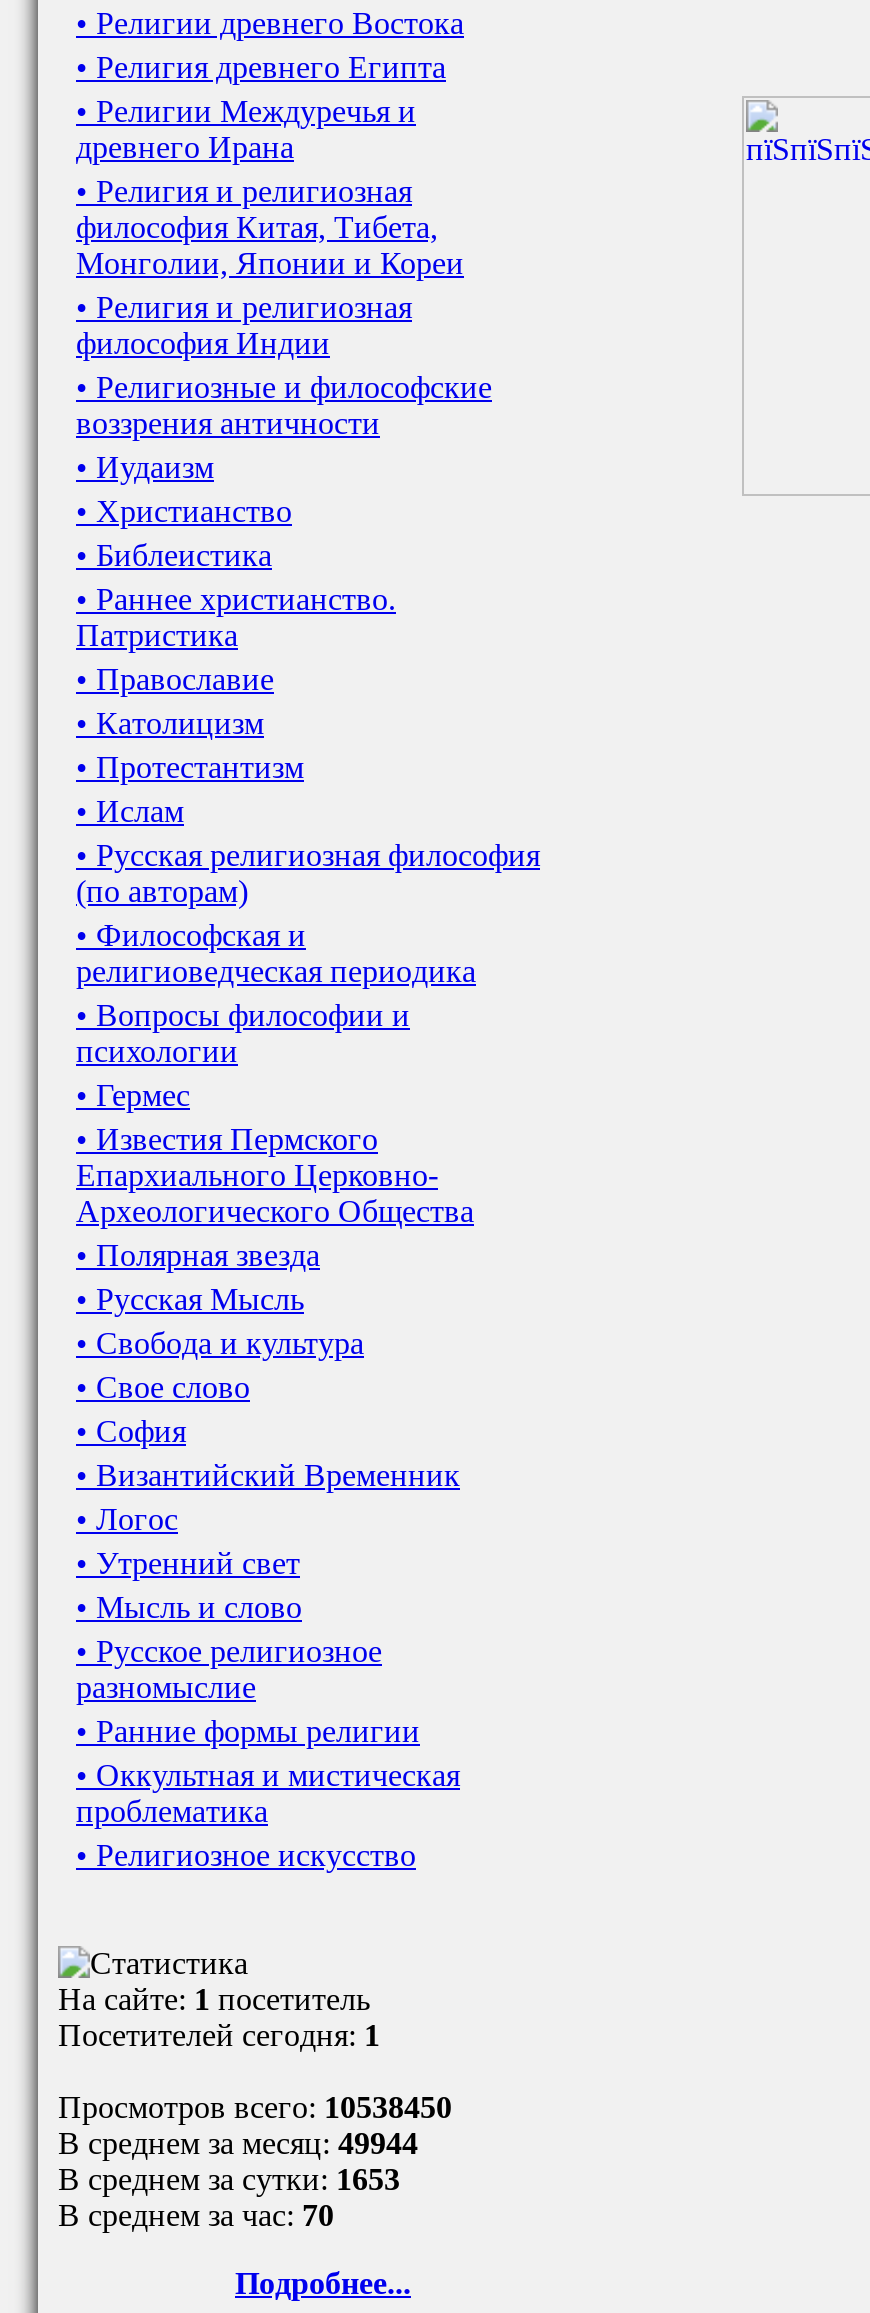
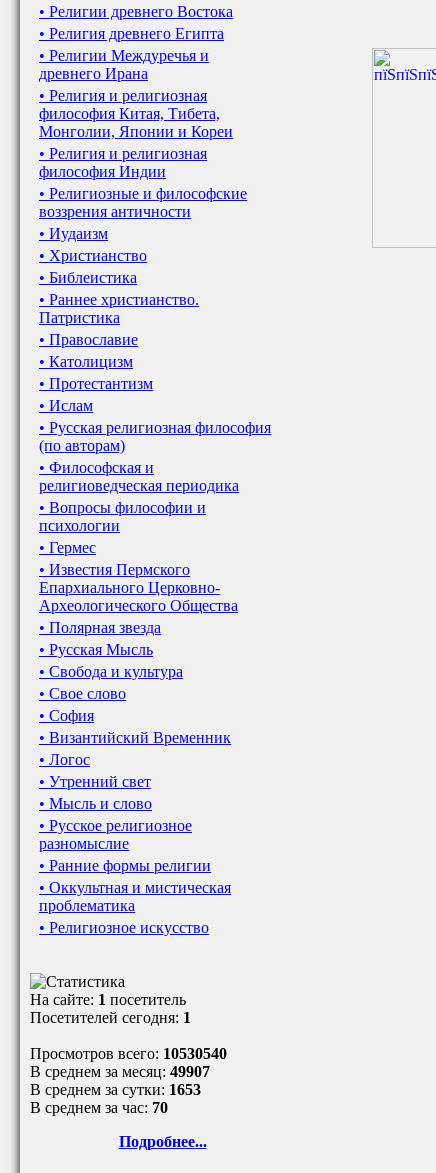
- Просмотров всего: 10538450
+ Просмотров всего: 10530540

- В среднем за месяц: 49944
+ В среднем за месяц: 49907
